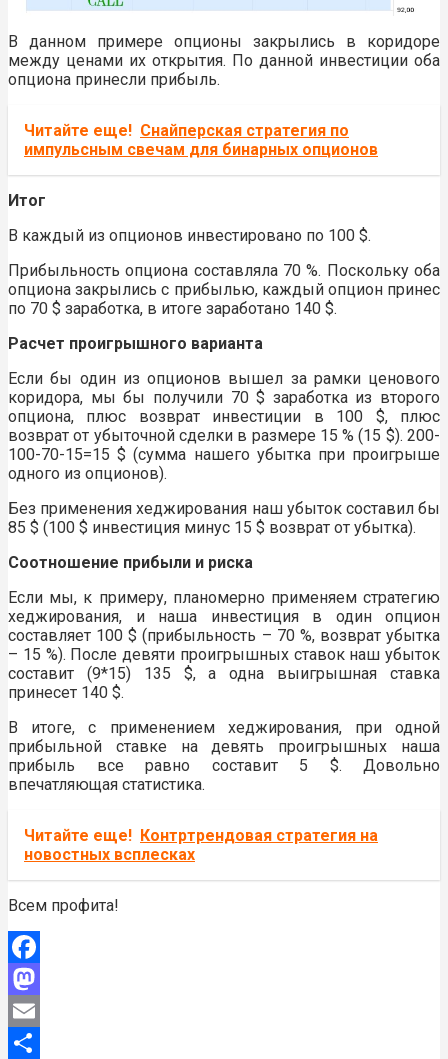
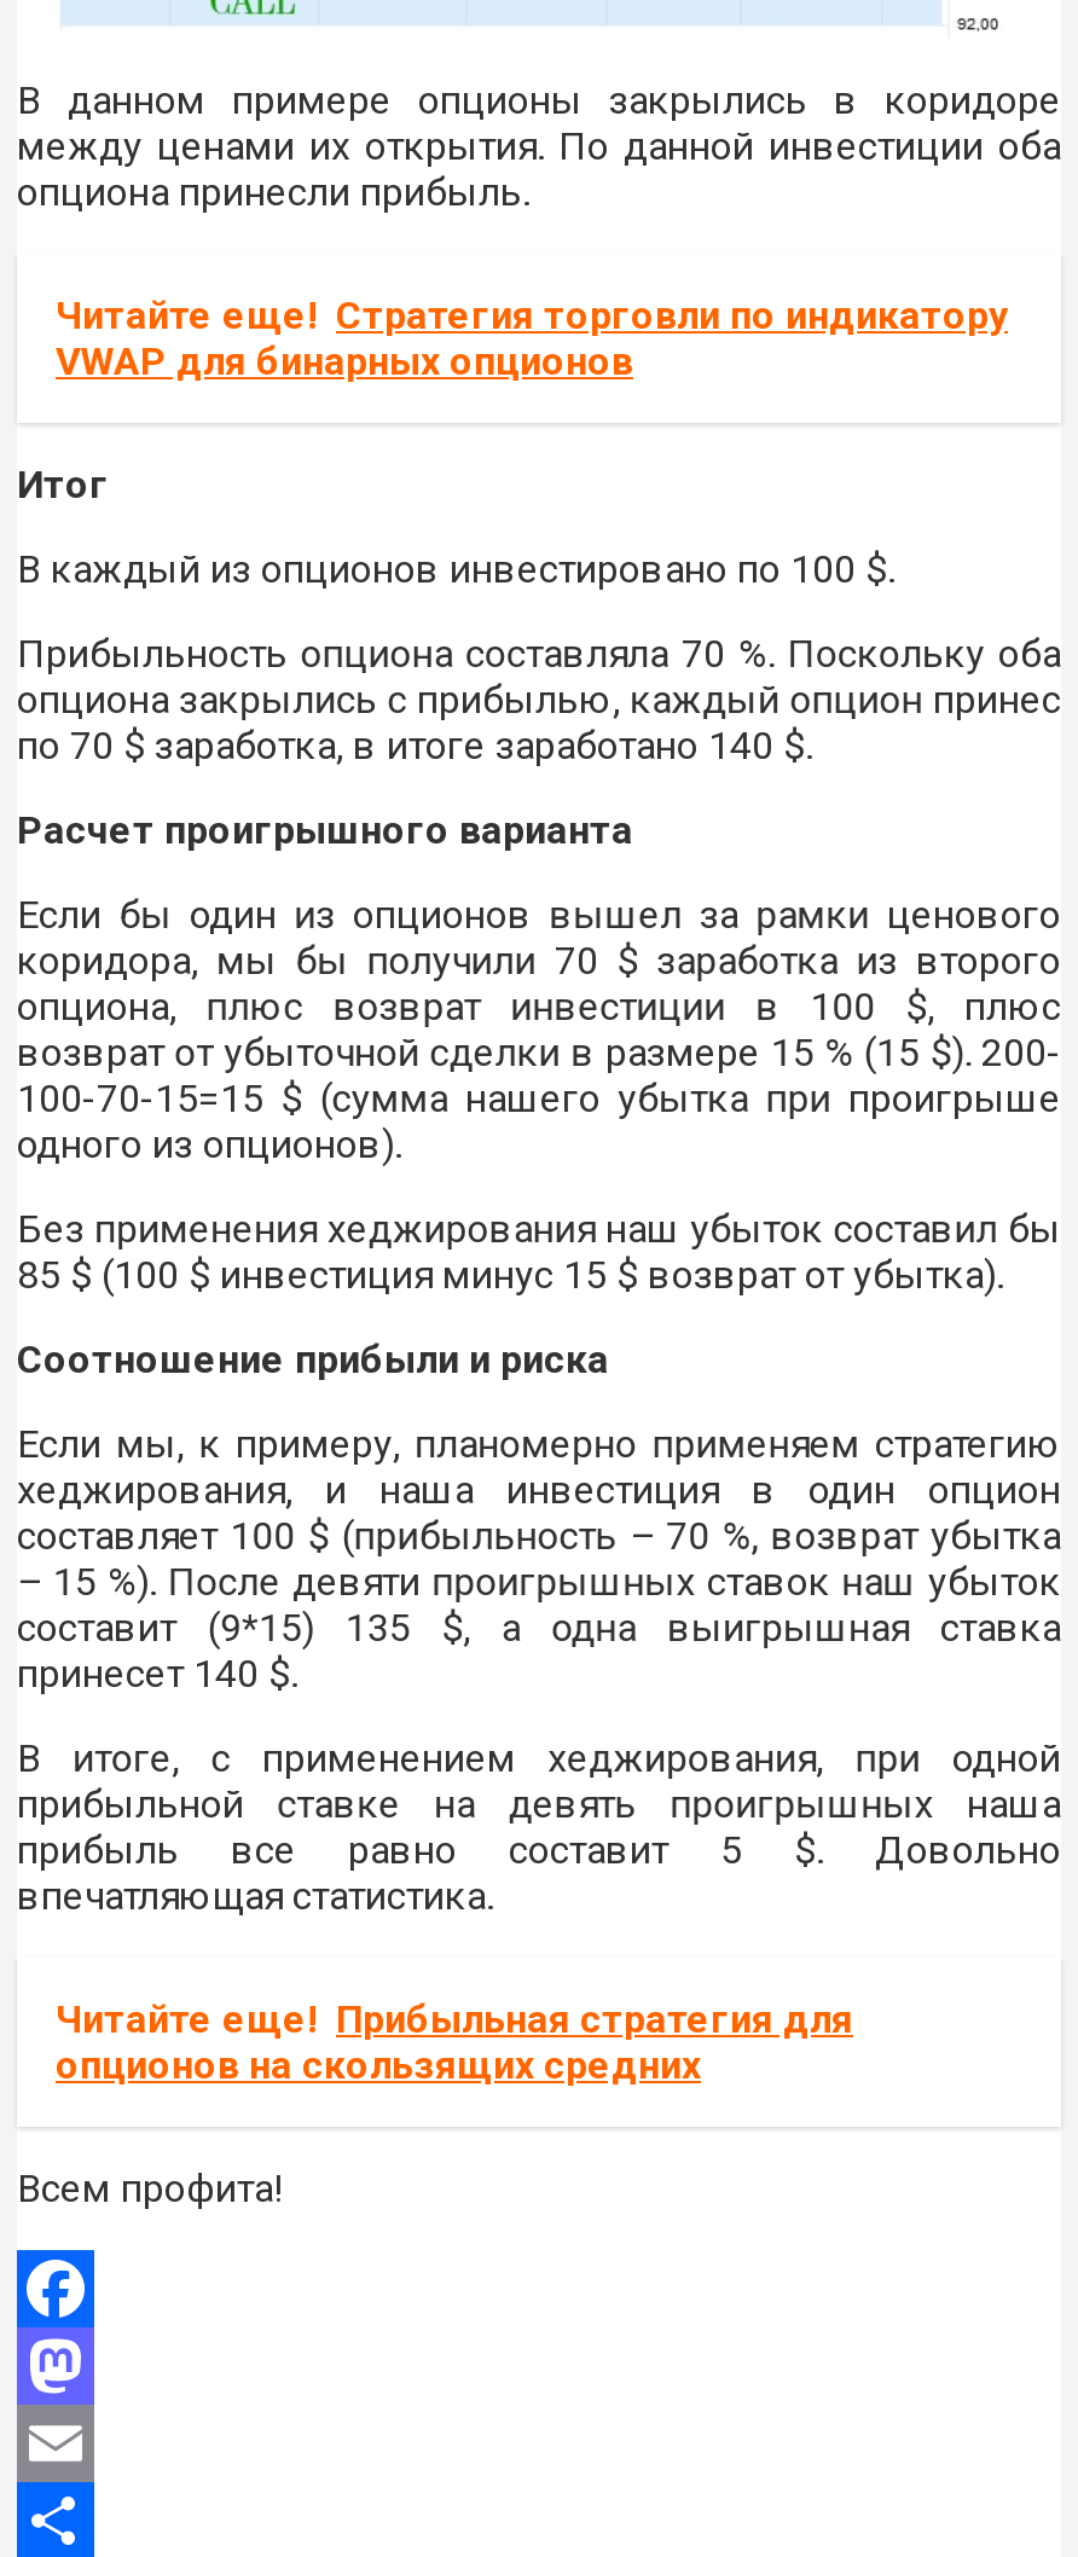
- Читайте еще! Снайперская стратегия по
- импульсным свечам для бинарных опционов
+ Читайте еще! Стратегия торговли по индикатору
+ VWAP для бинарных опционов

- Читайте еще! Контртрендовая стратегия на
- новостных всплесках
+ Читайте еще! Прибыльная стратегия для
+ опционов на скользящих средних
